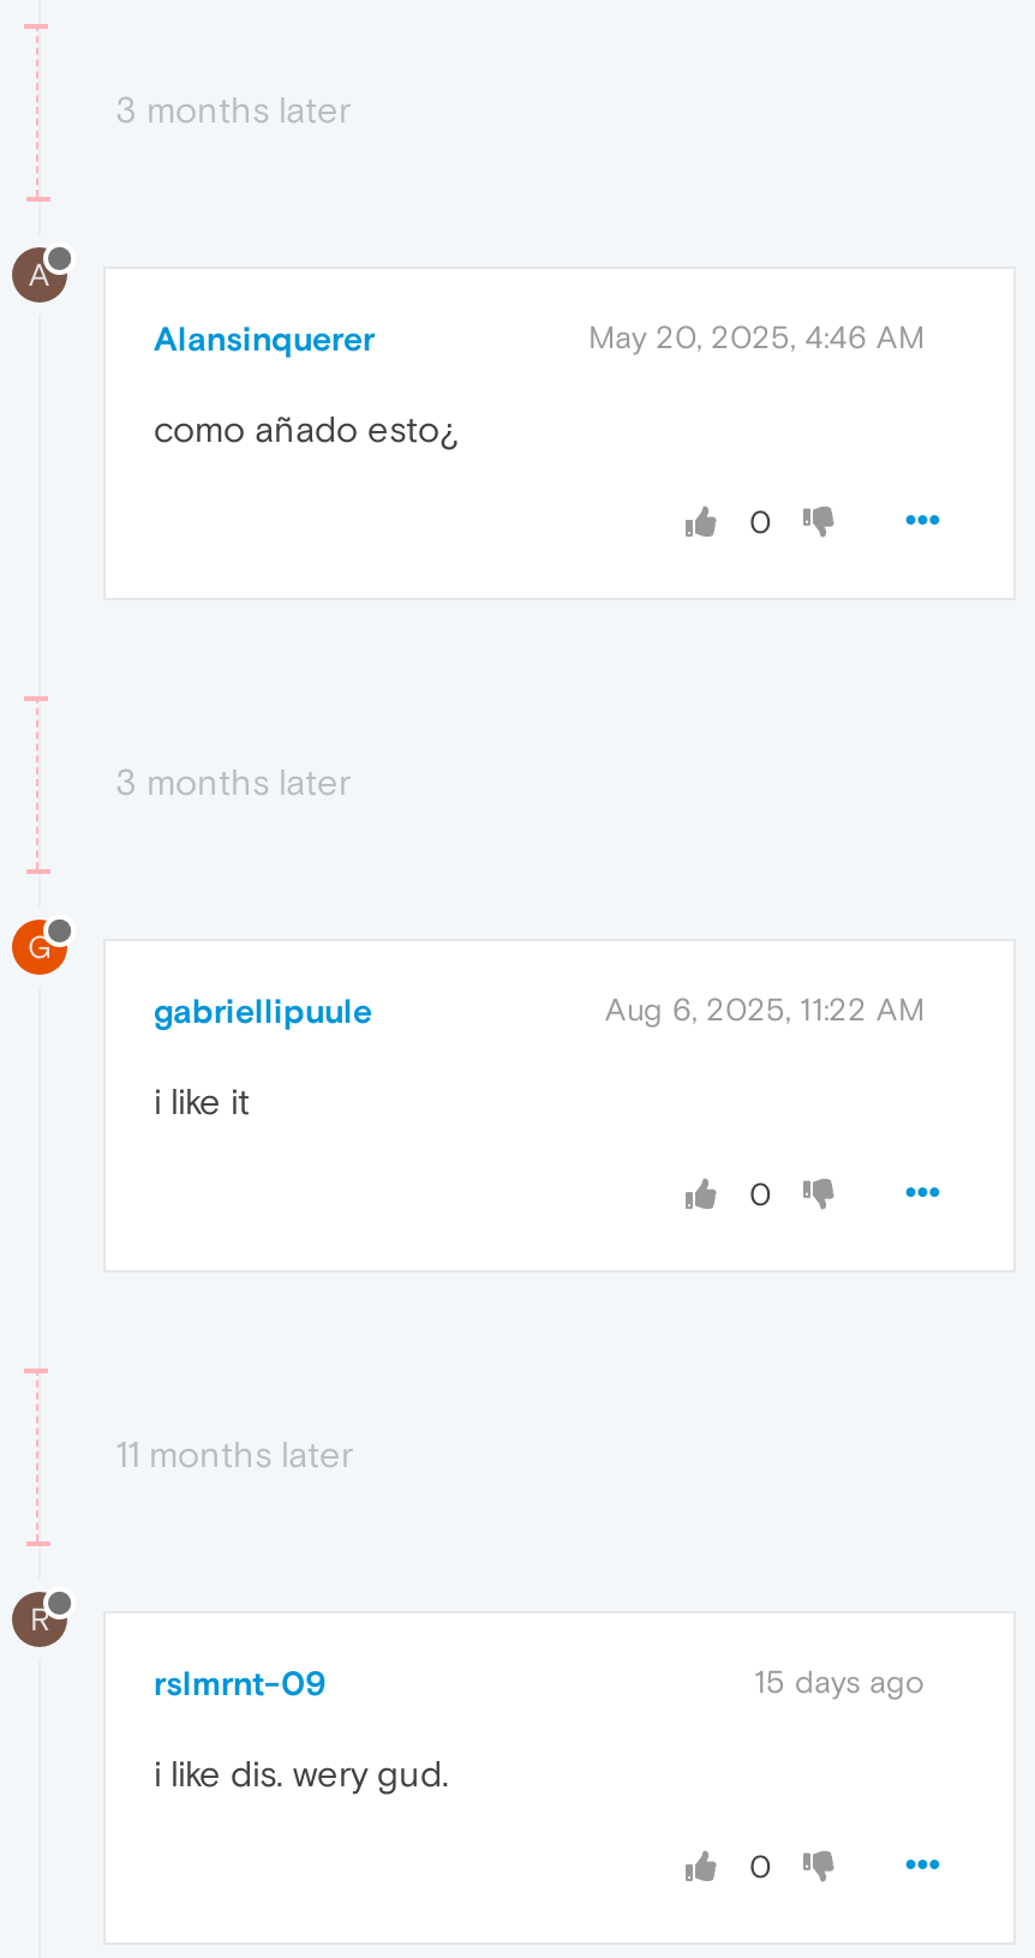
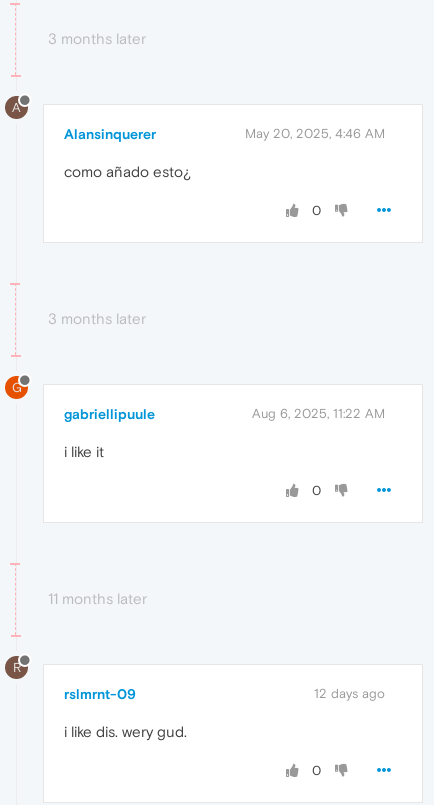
- 15 days ago
+ 12 days ago
